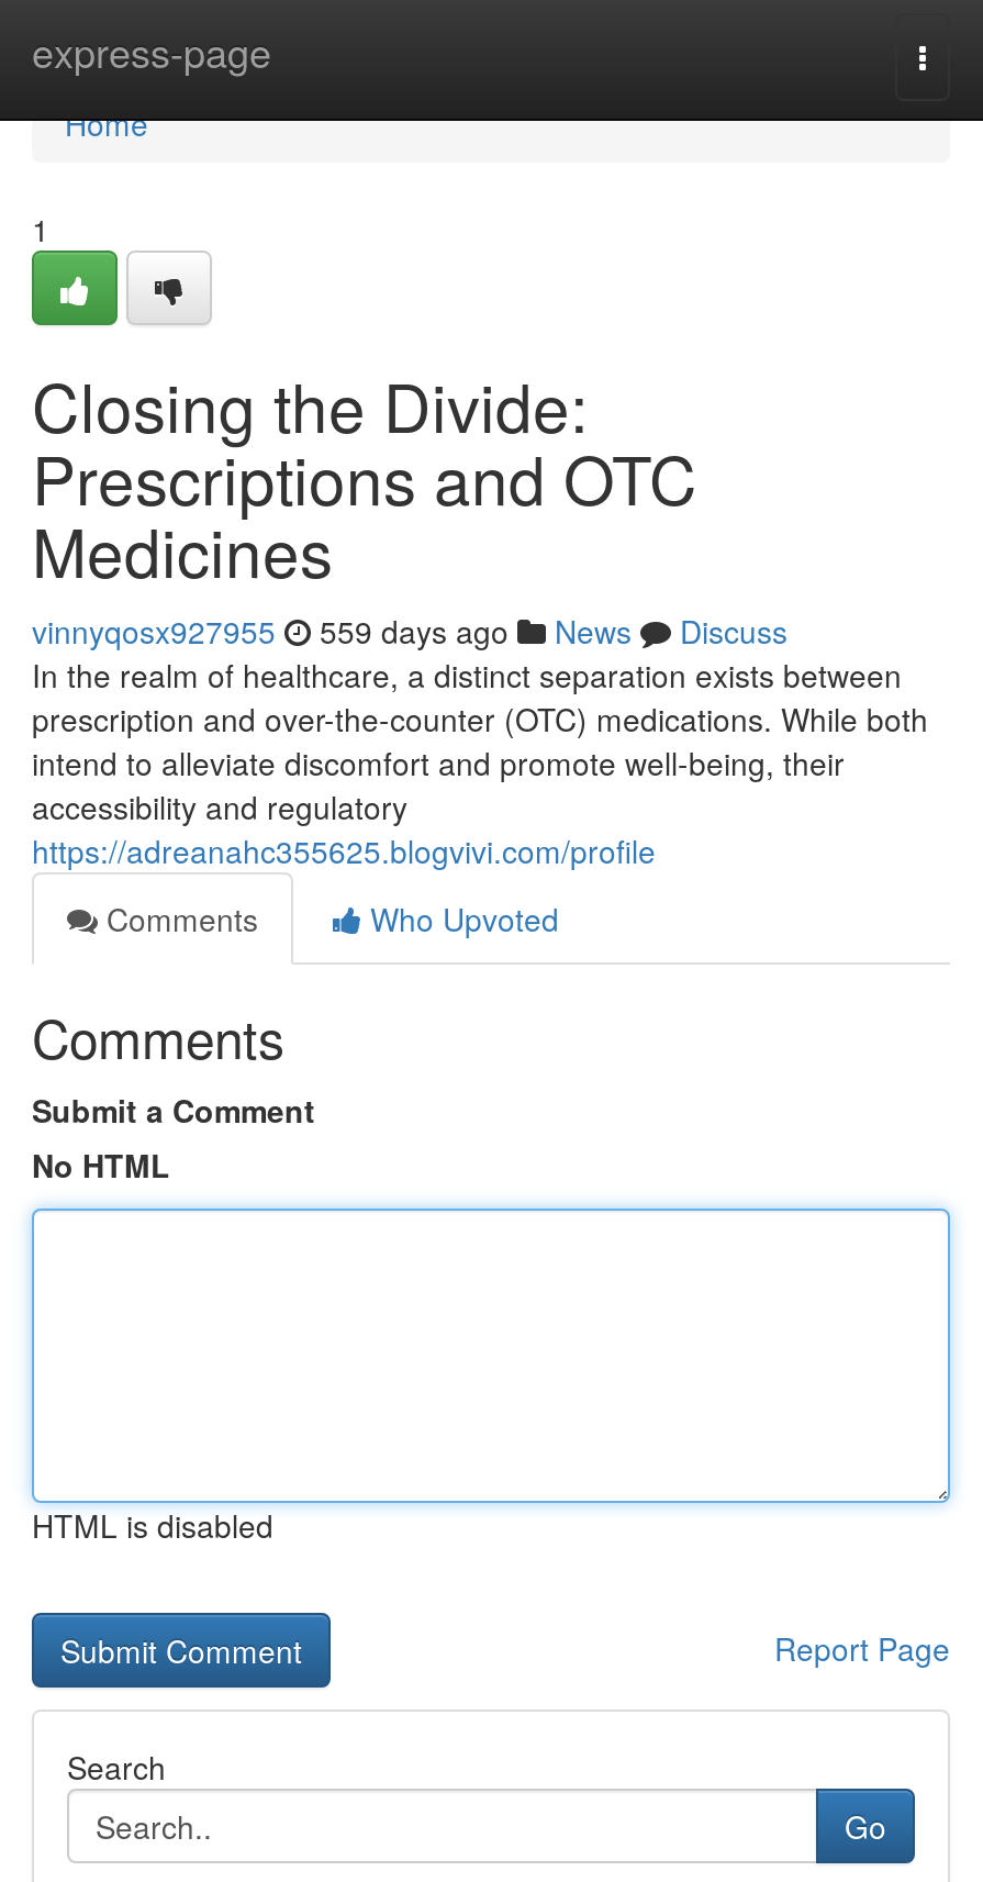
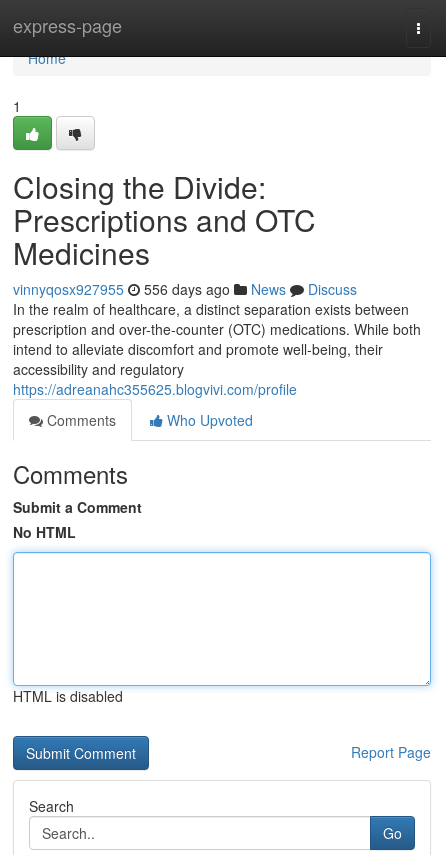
- vinnyqosx927955 559 days ago News Discuss
+ vinnyqosx927955 556 days ago News Discuss
